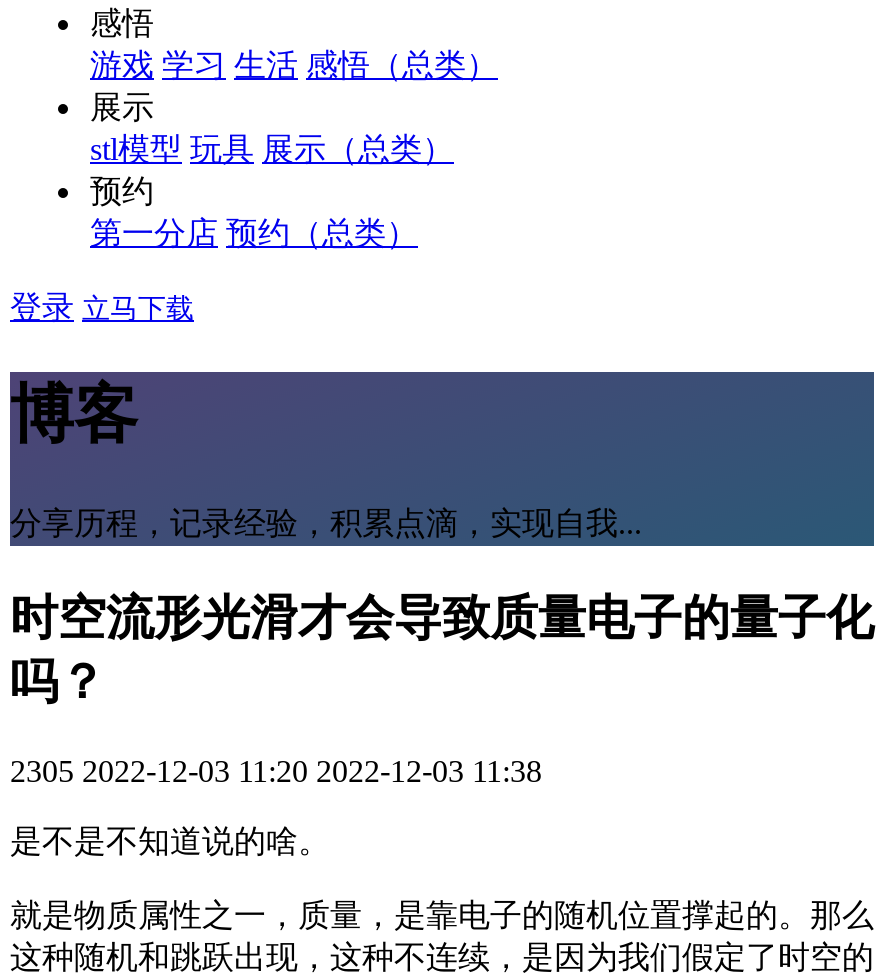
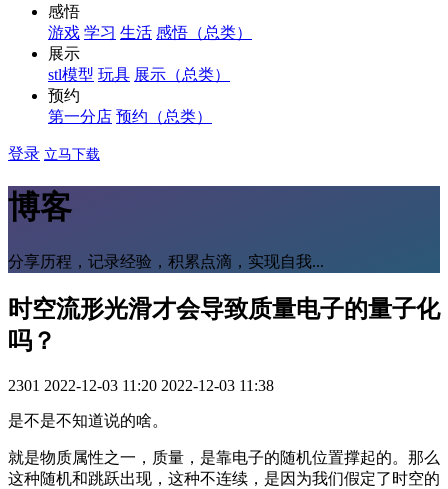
- 2305 2022-12-03 11:20 2022-12-03 11:38
+ 2301 2022-12-03 11:20 2022-12-03 11:38
